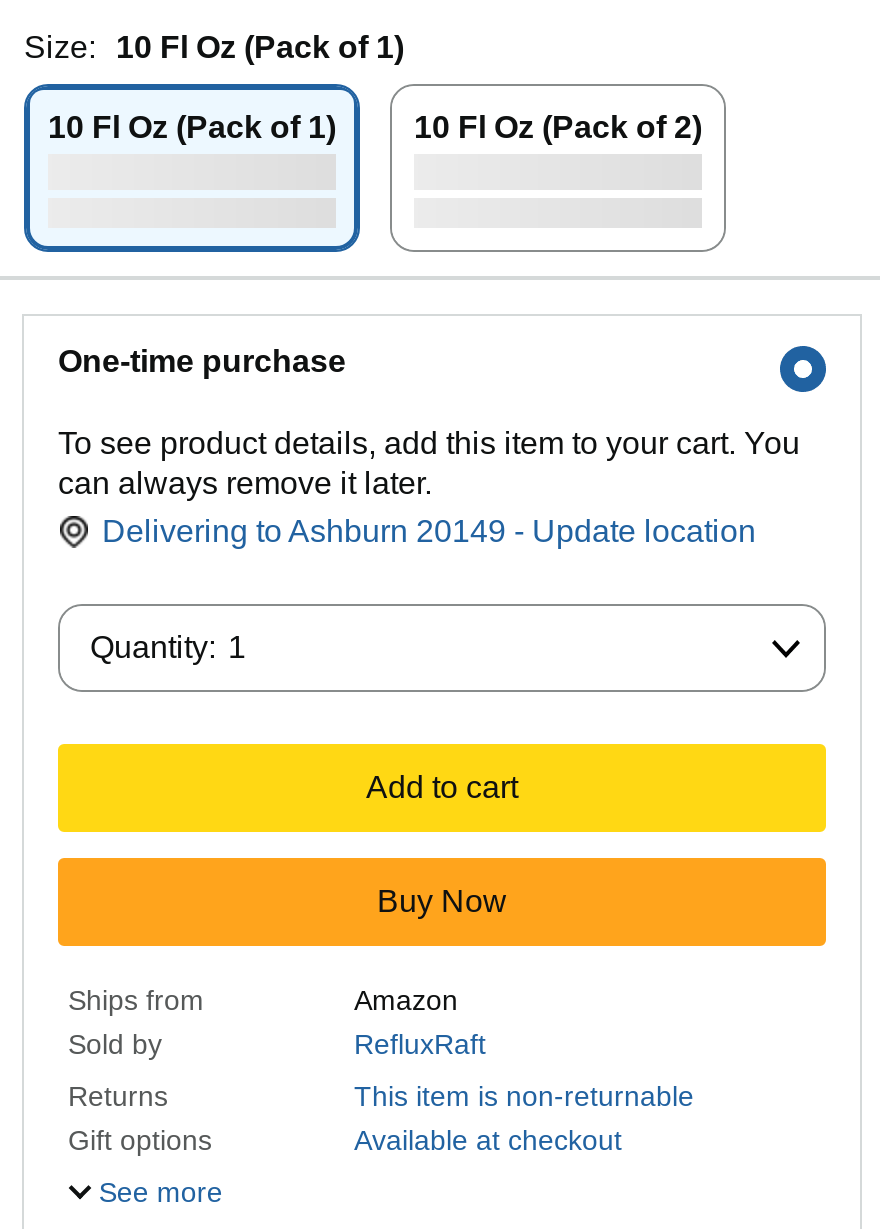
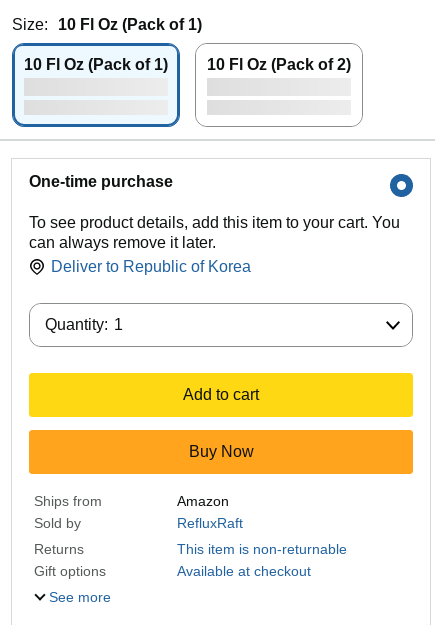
- Delivering to Ashburn 20149 - Update location
+ Deliver to Republic of Korea
